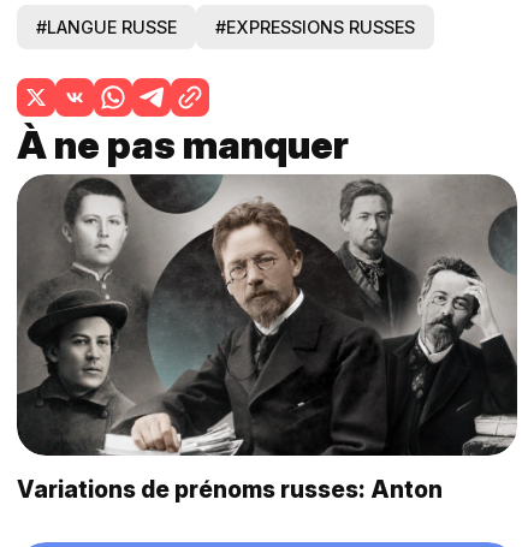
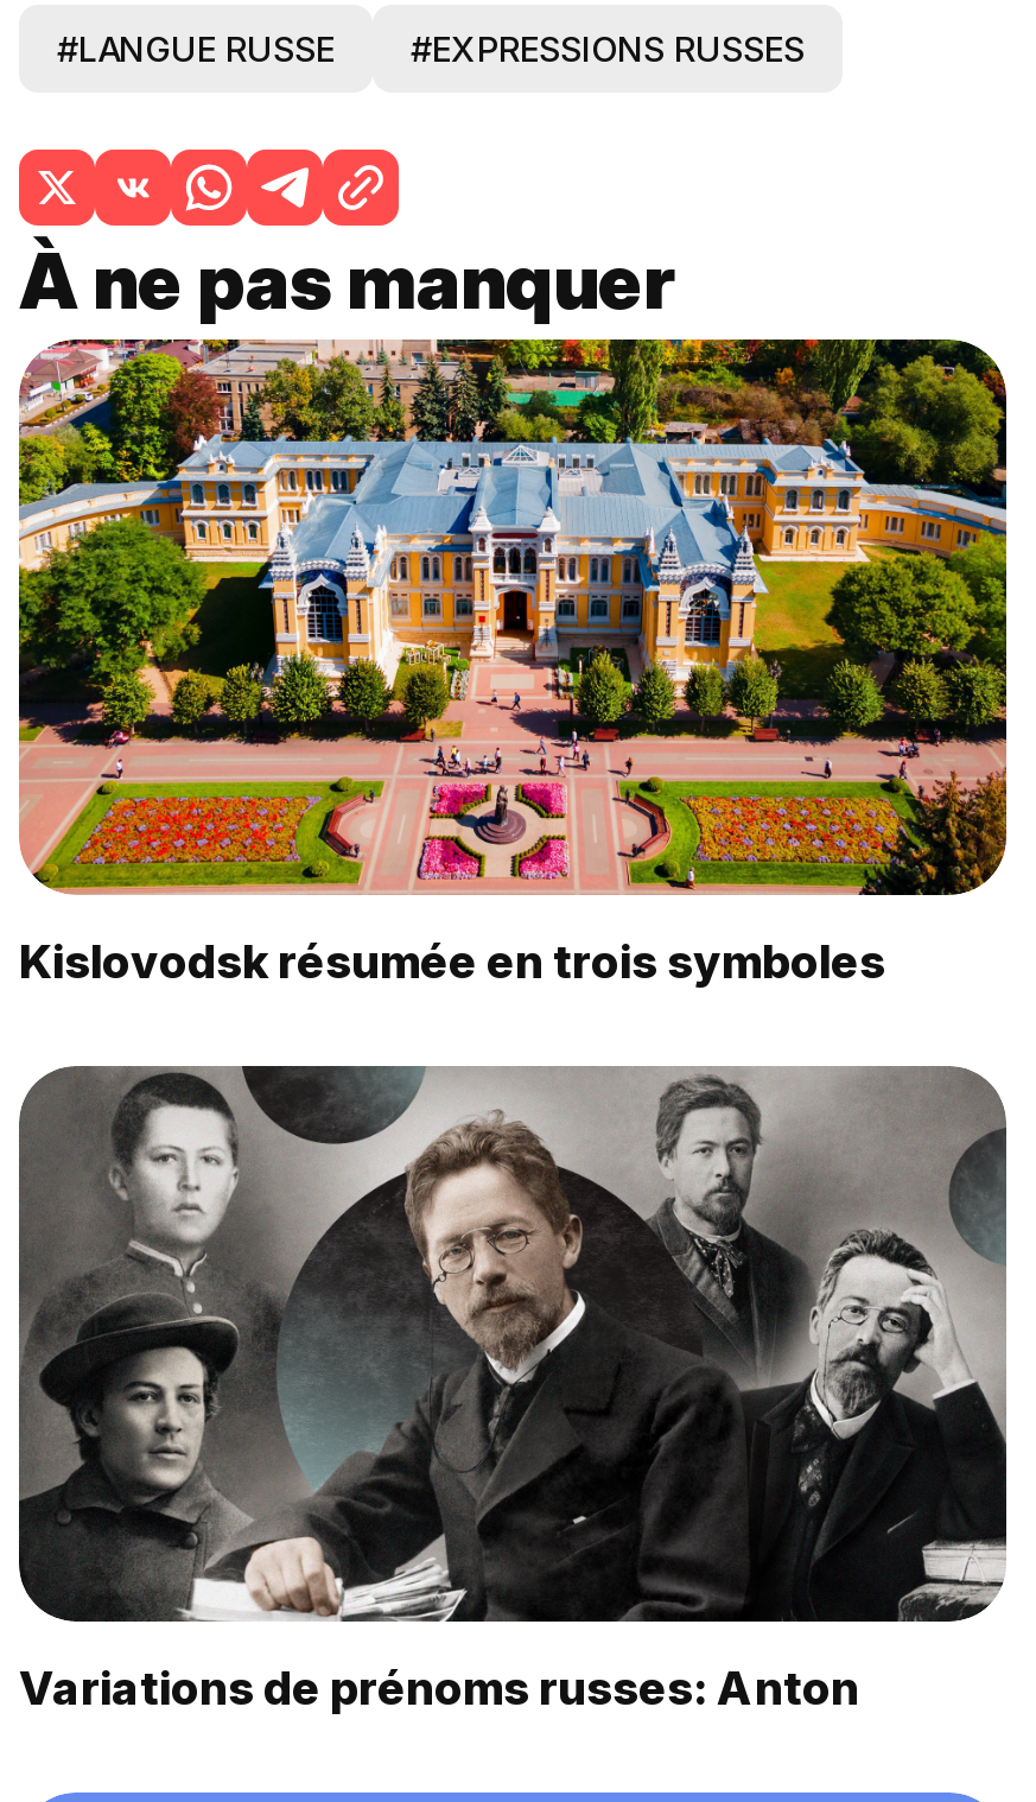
+ [image]
+ Kislovodsk résumée en trois symboles
